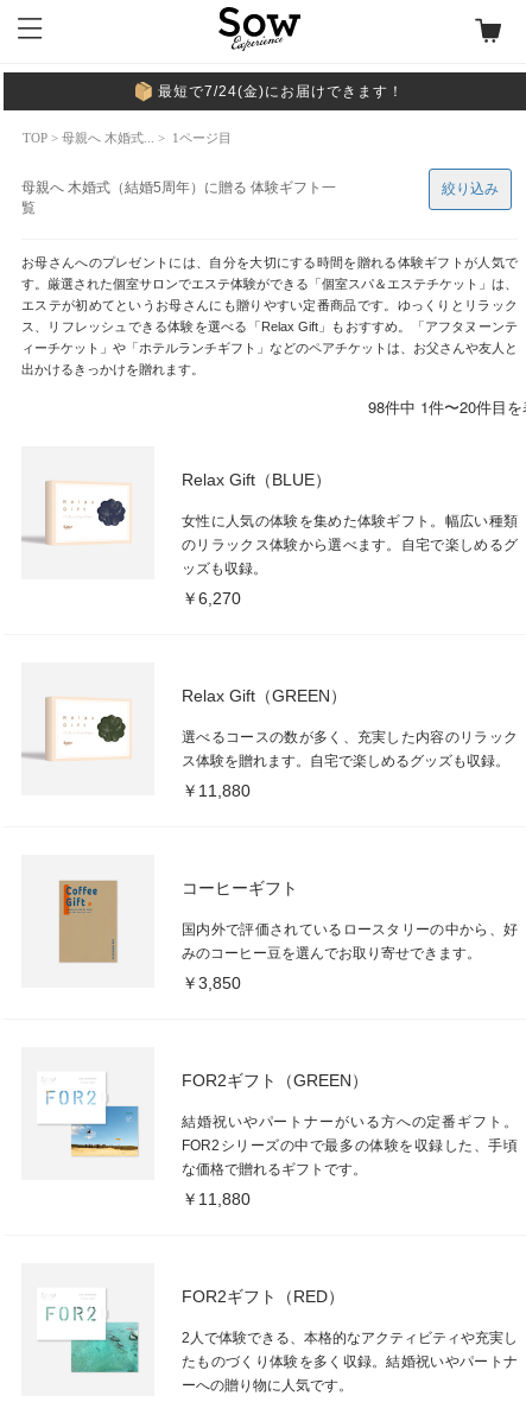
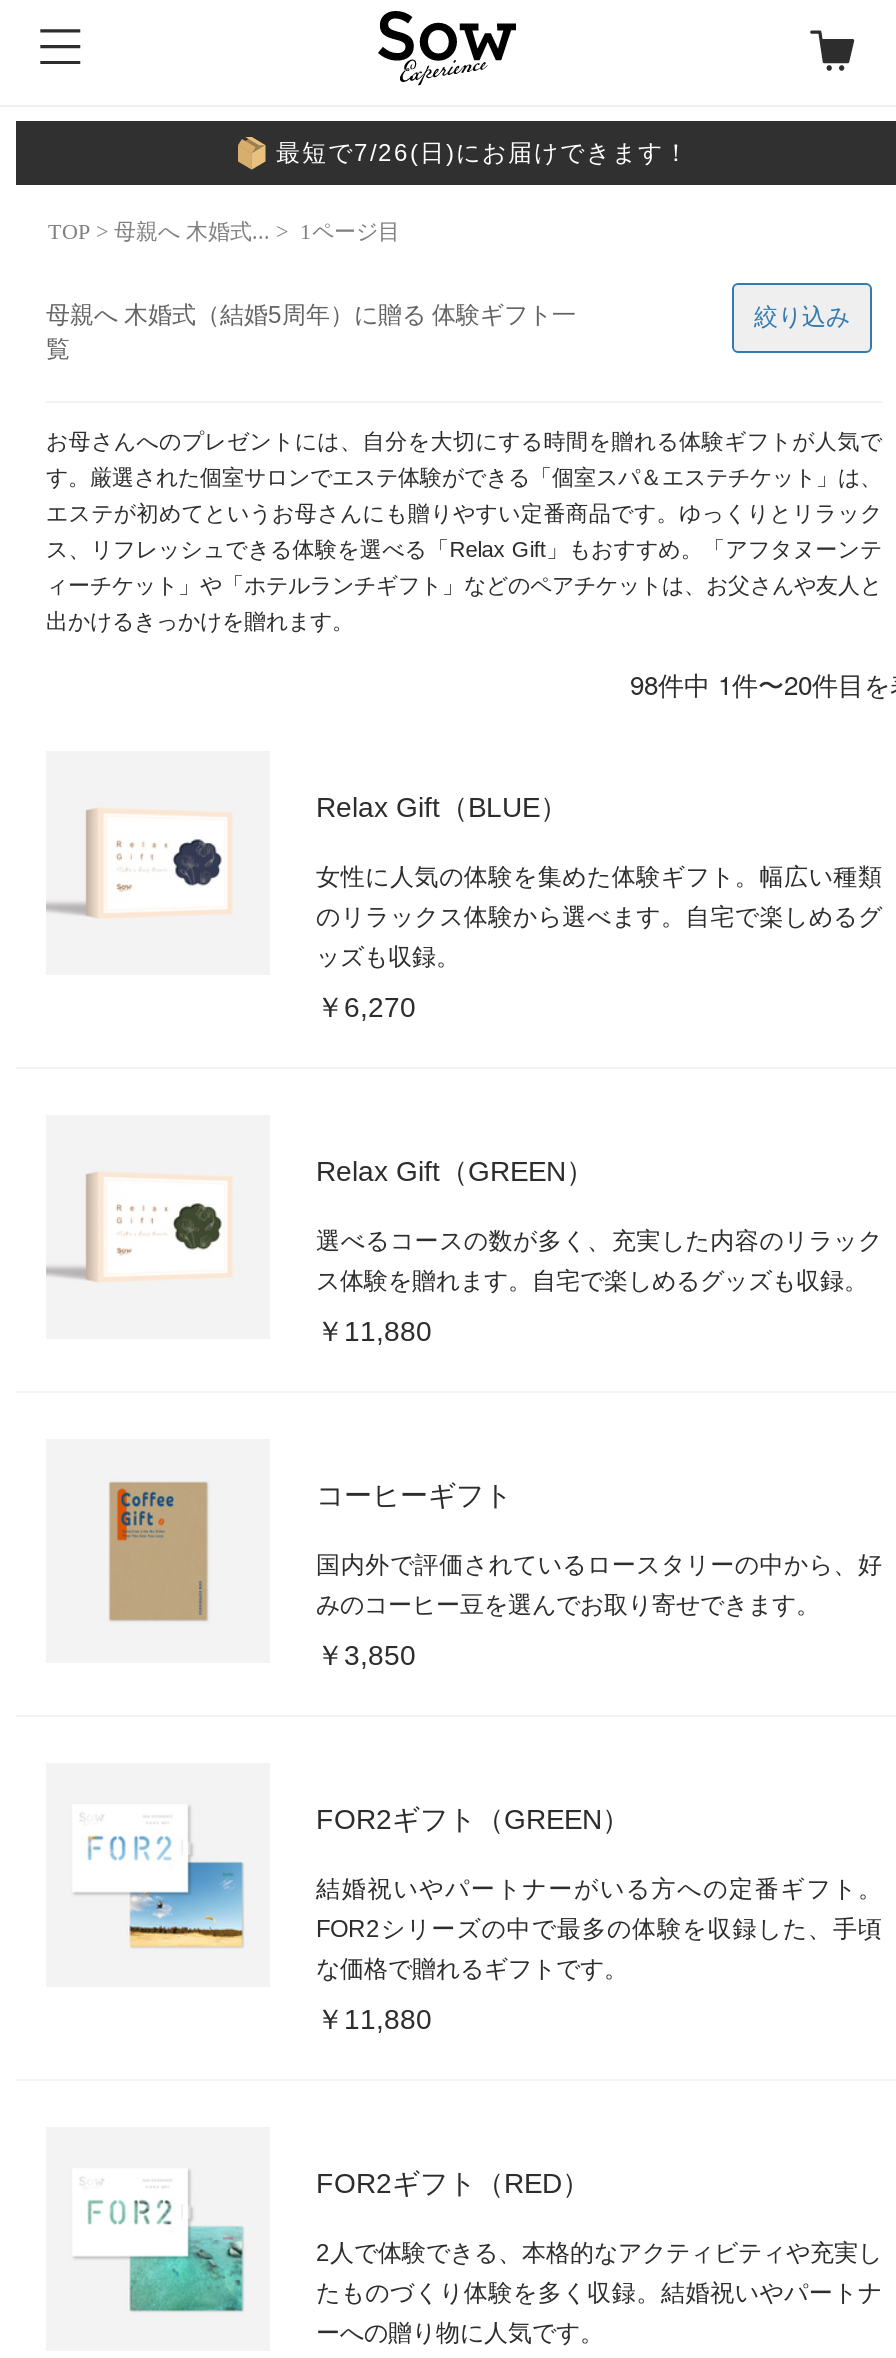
- 最短で7/24(金)にお届けできます！
+ 最短で7/26(日)にお届けできます！
